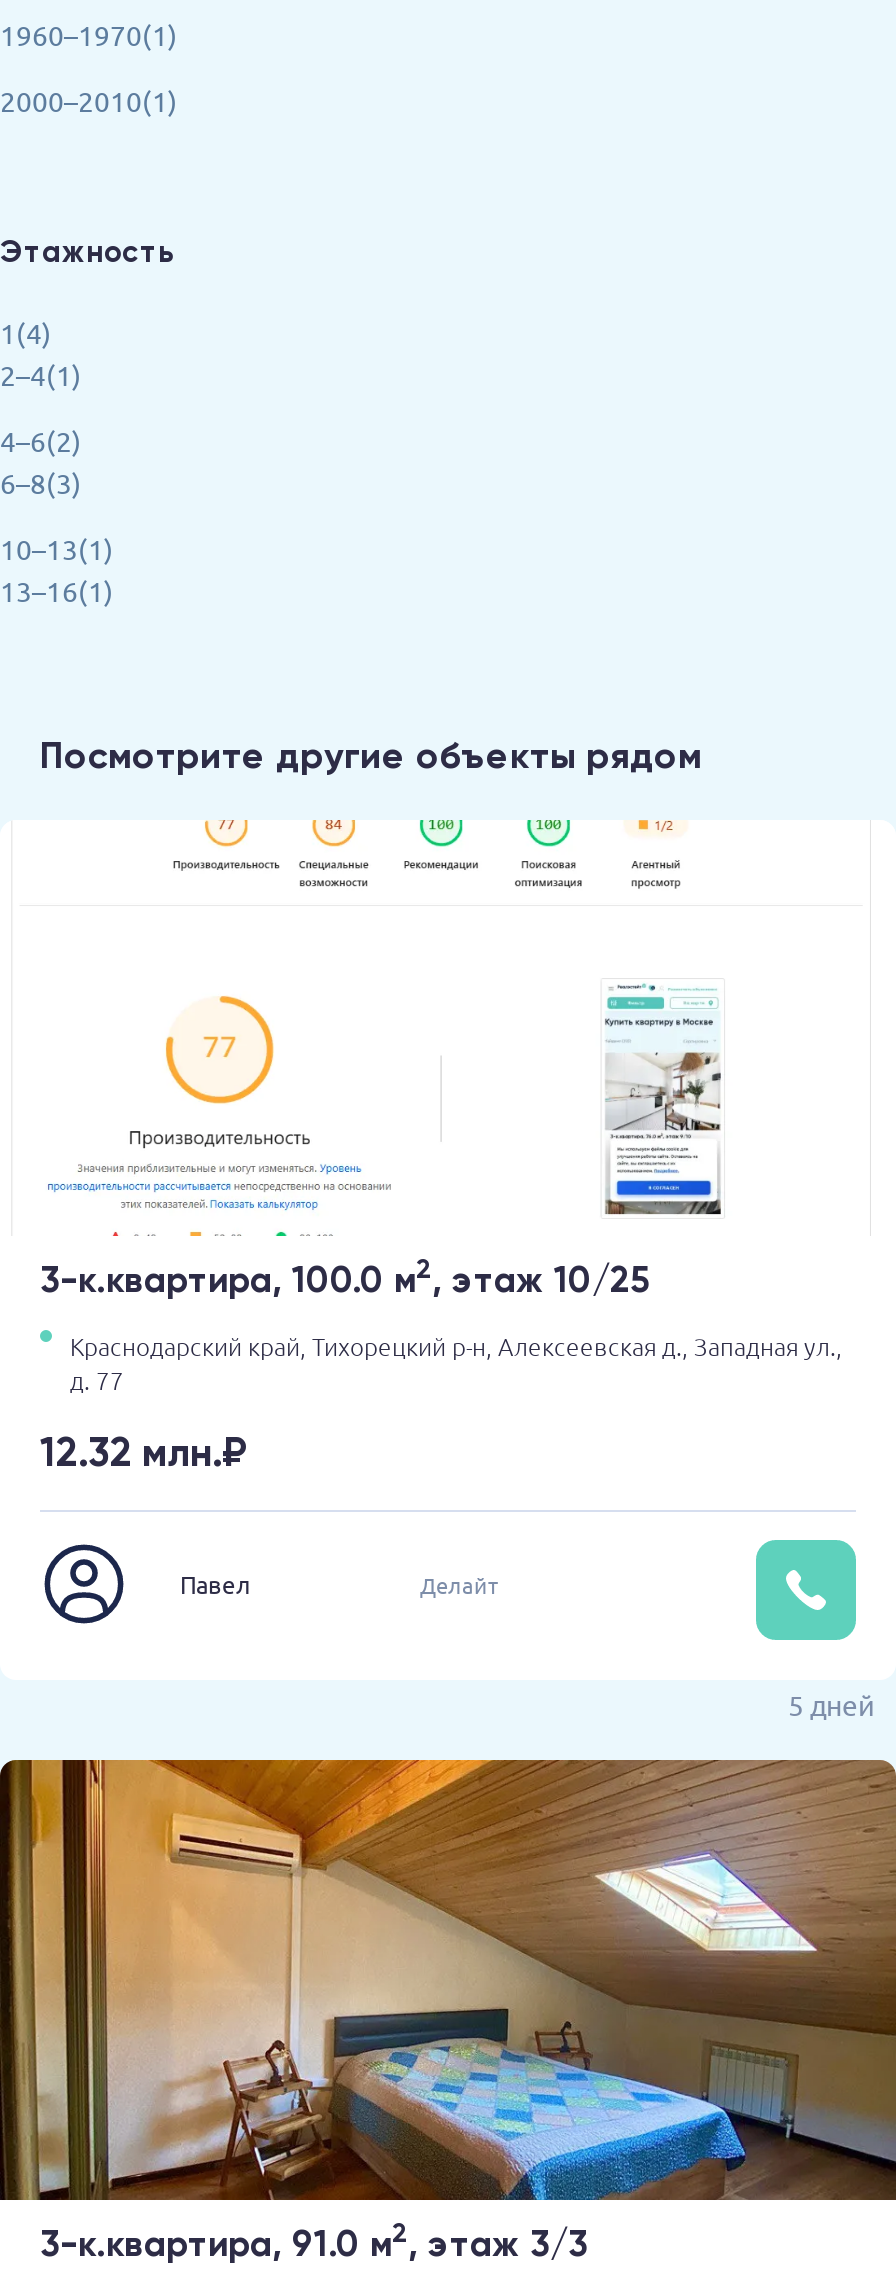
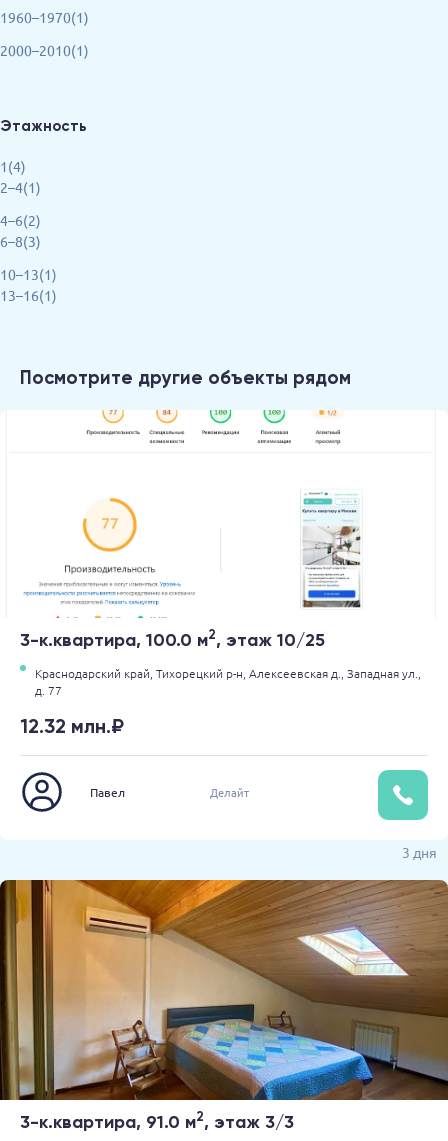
- 5 дней
+ 3 дня
